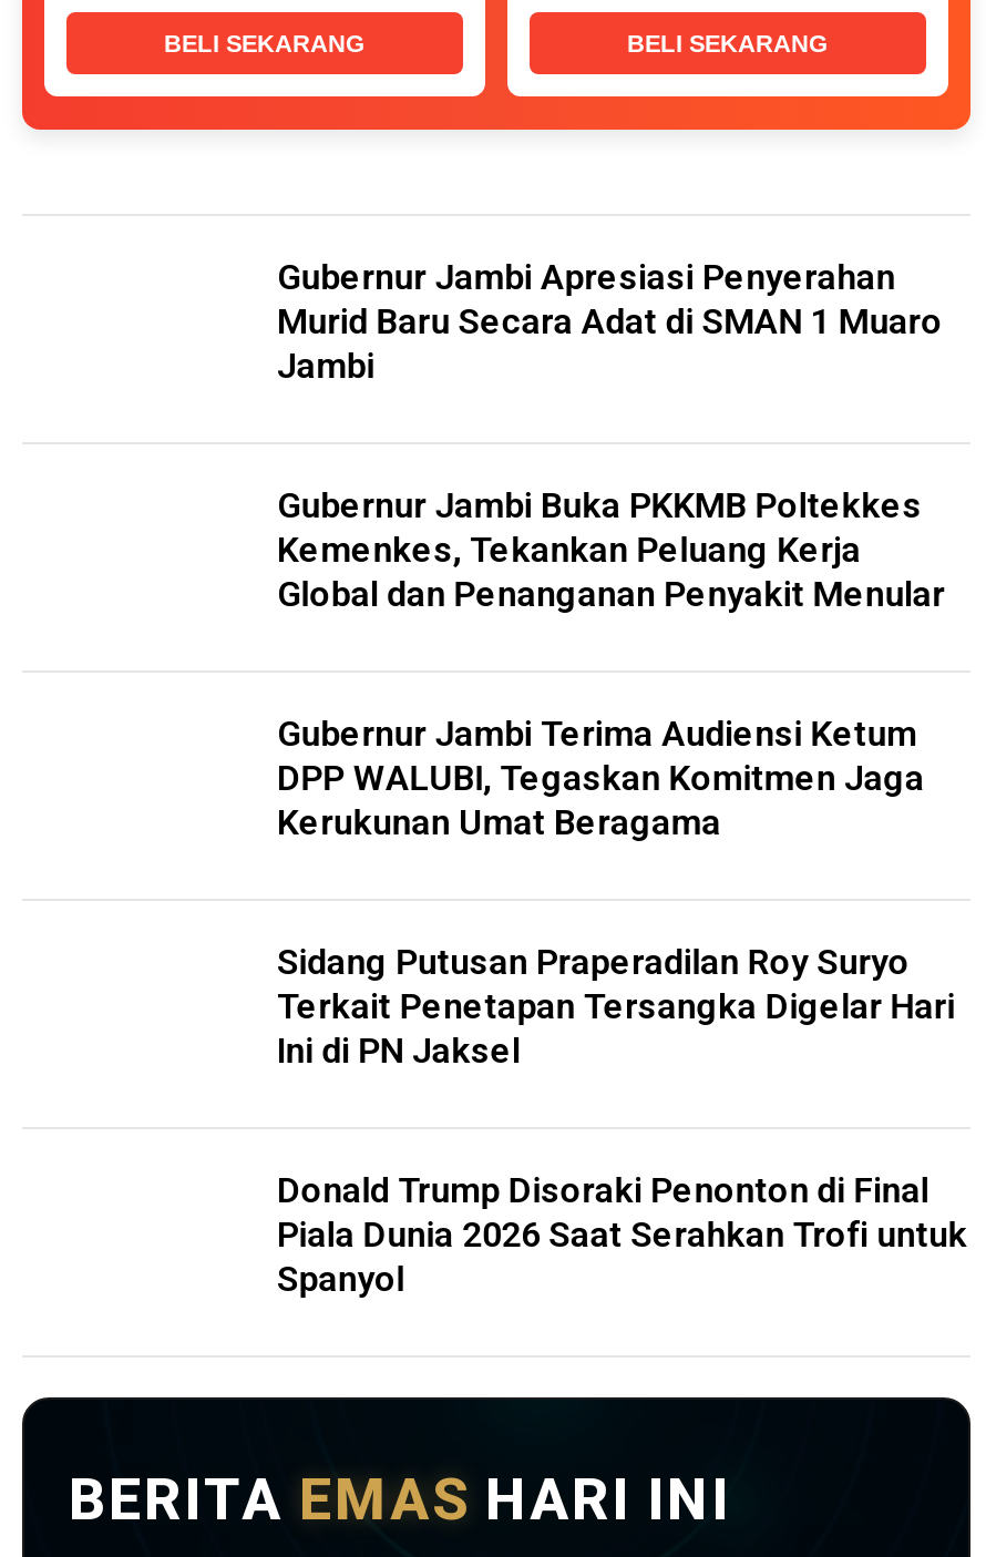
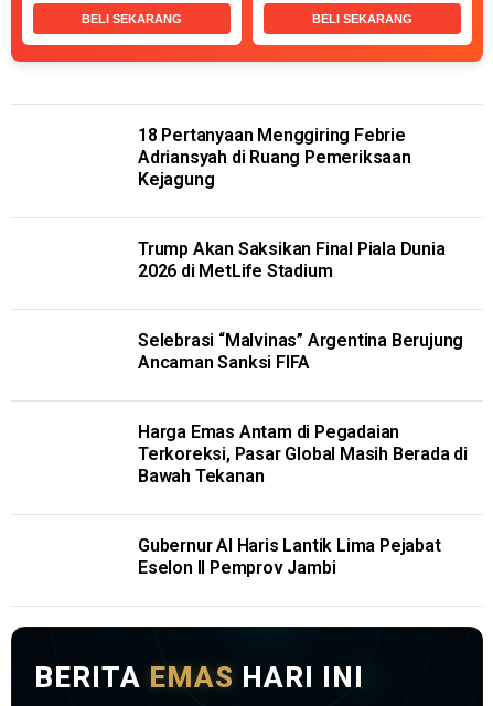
- Gubernur Jambi Apresiasi Penyerahan
- Murid Baru Secara Adat di SMAN 1 Muaro
- Jambi
+ 18 Pertanyaan Menggiring Febrie
+ Adriansyah di Ruang Pemeriksaan
+ Kejagung

- Gubernur Jambi Buka PKKMB Poltekkes
- Kemenkes, Tekankan Peluang Kerja
- Global dan Penanganan Penyakit Menular
+ Trump Akan Saksikan Final Piala Dunia
+ 2026 di MetLife Stadium

- Gubernur Jambi Terima Audiensi Ketum
- DPP WALUBI, Tegaskan Komitmen Jaga
- Kerukunan Umat Beragama
+ Selebrasi “Malvinas” Argentina Berujung
+ Ancaman Sanksi FIFA

- Sidang Putusan Praperadilan Roy Suryo
- Terkait Penetapan Tersangka Digelar Hari
- Ini di PN Jaksel
+ Harga Emas Antam di Pegadaian
+ Terkoreksi, Pasar Global Masih Berada di
+ Bawah Tekanan

- Donald Trump Disoraki Penonton di Final
- Piala Dunia 2026 Saat Serahkan Trofi untuk
- Spanyol
+ Gubernur Al Haris Lantik Lima Pejabat
+ Eselon II Pemprov Jambi
